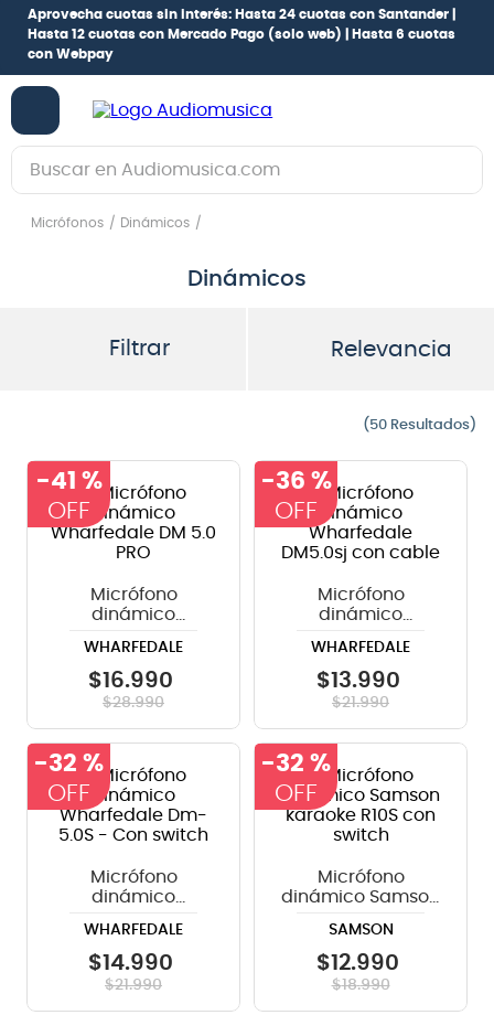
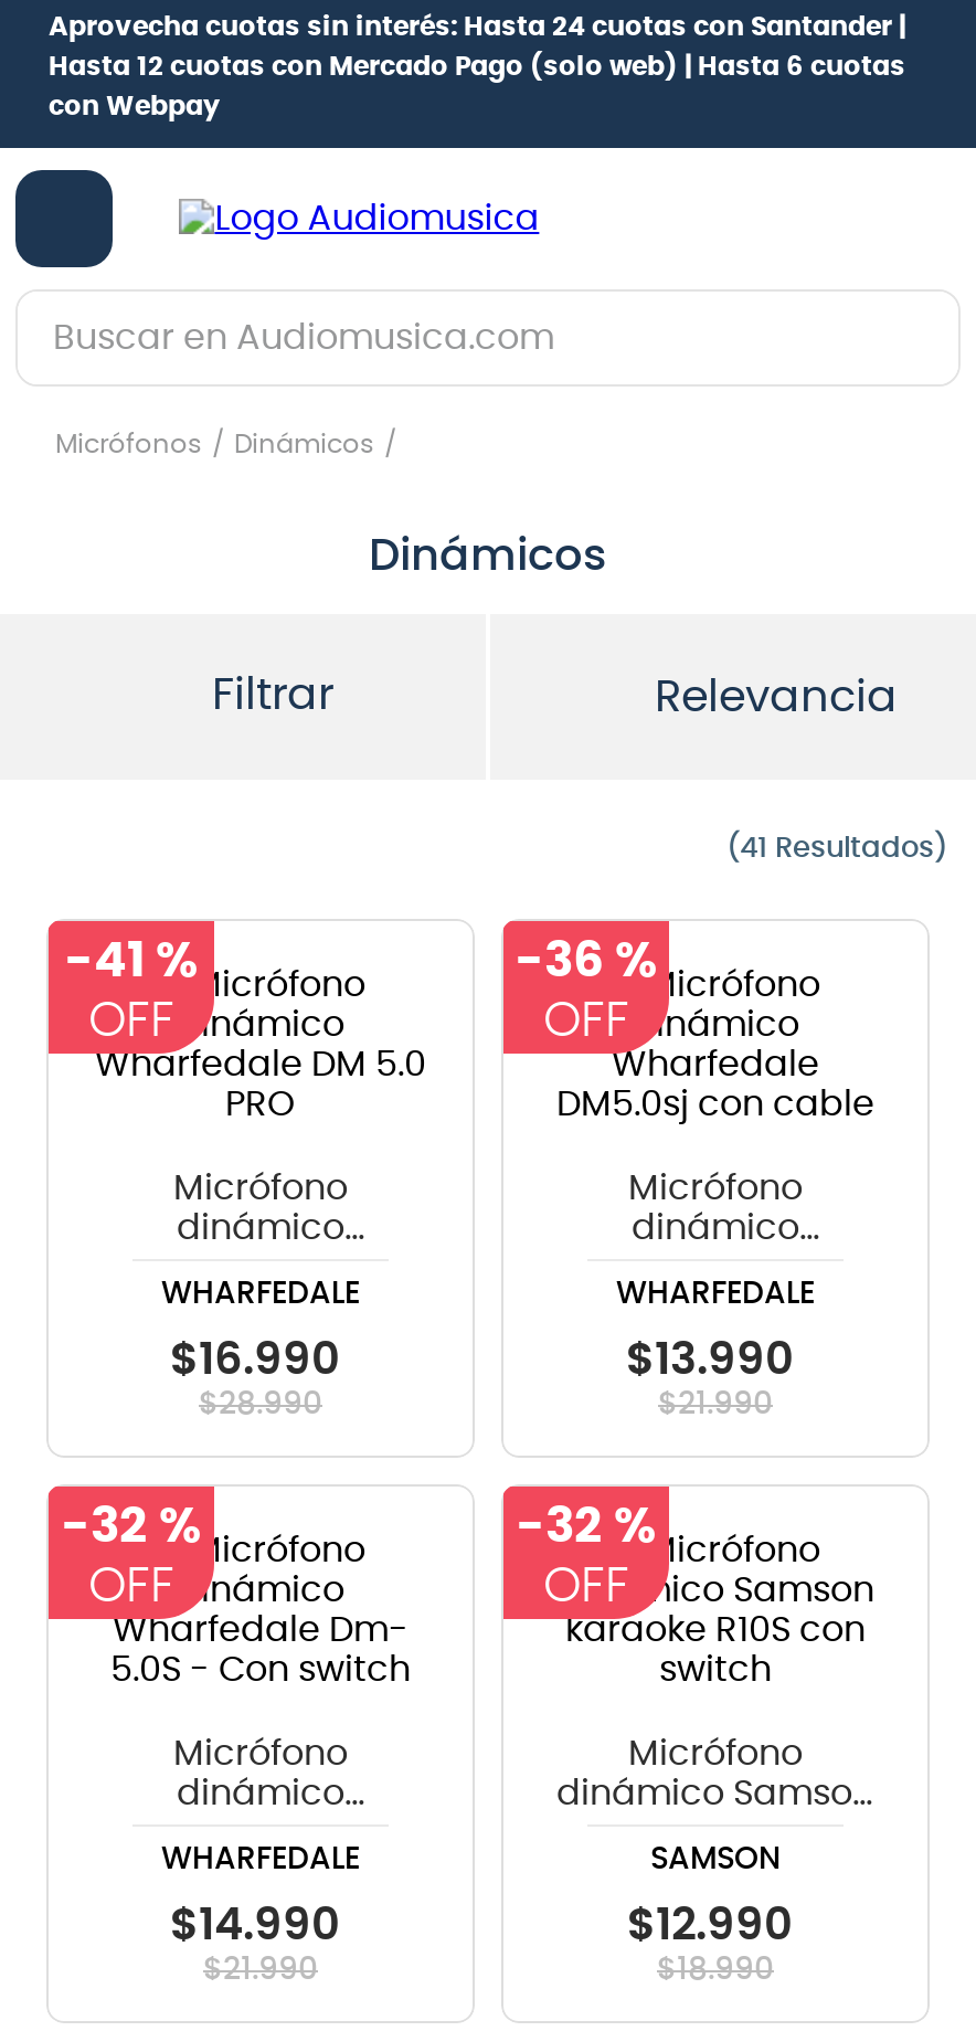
- 50
+ 41
